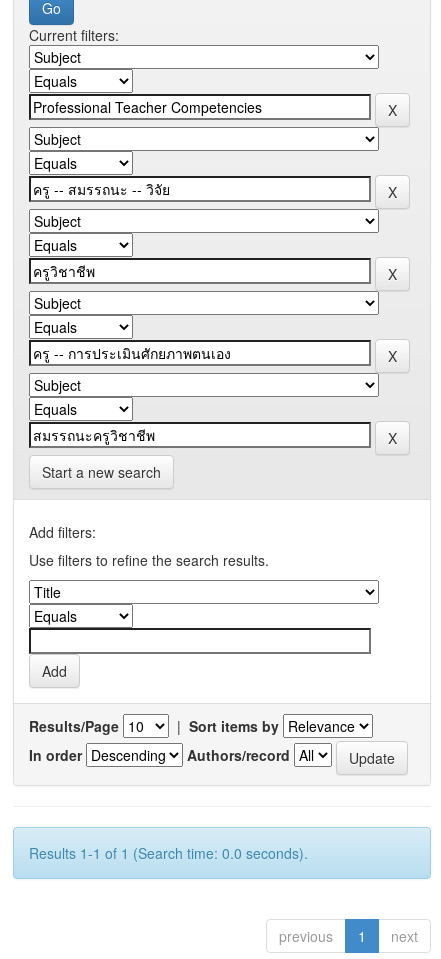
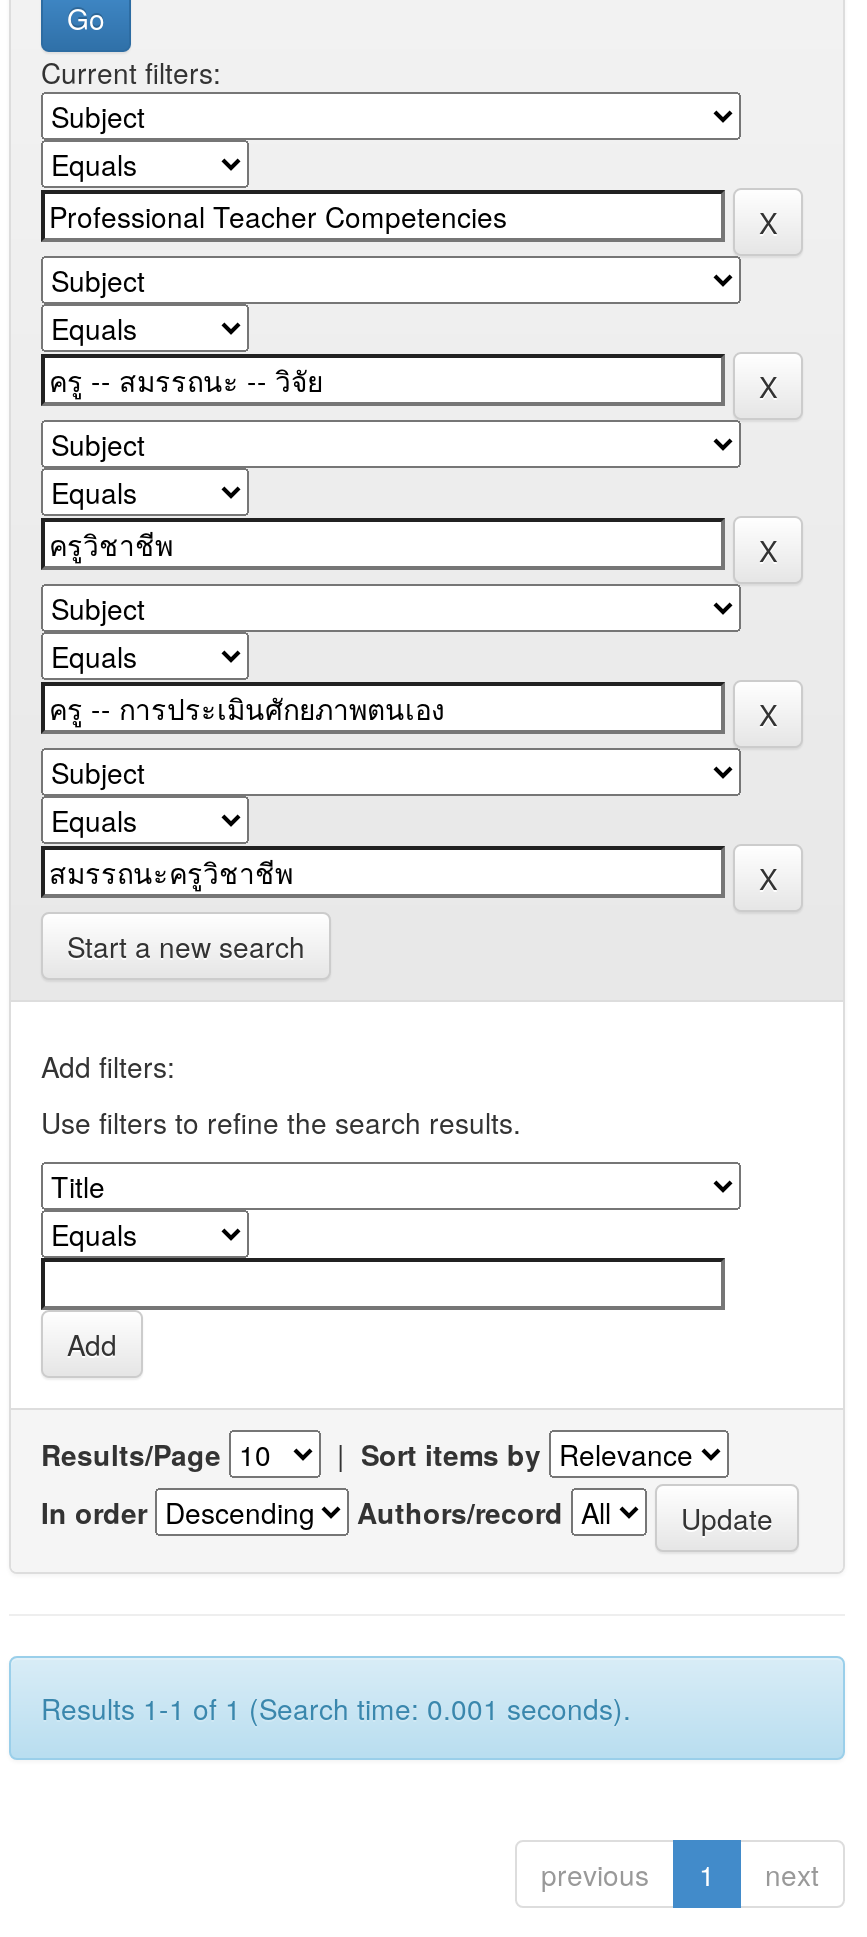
- Results 1-1 of 1 (Search time: 0.0 seconds).
+ Results 1-1 of 1 (Search time: 0.001 seconds).
